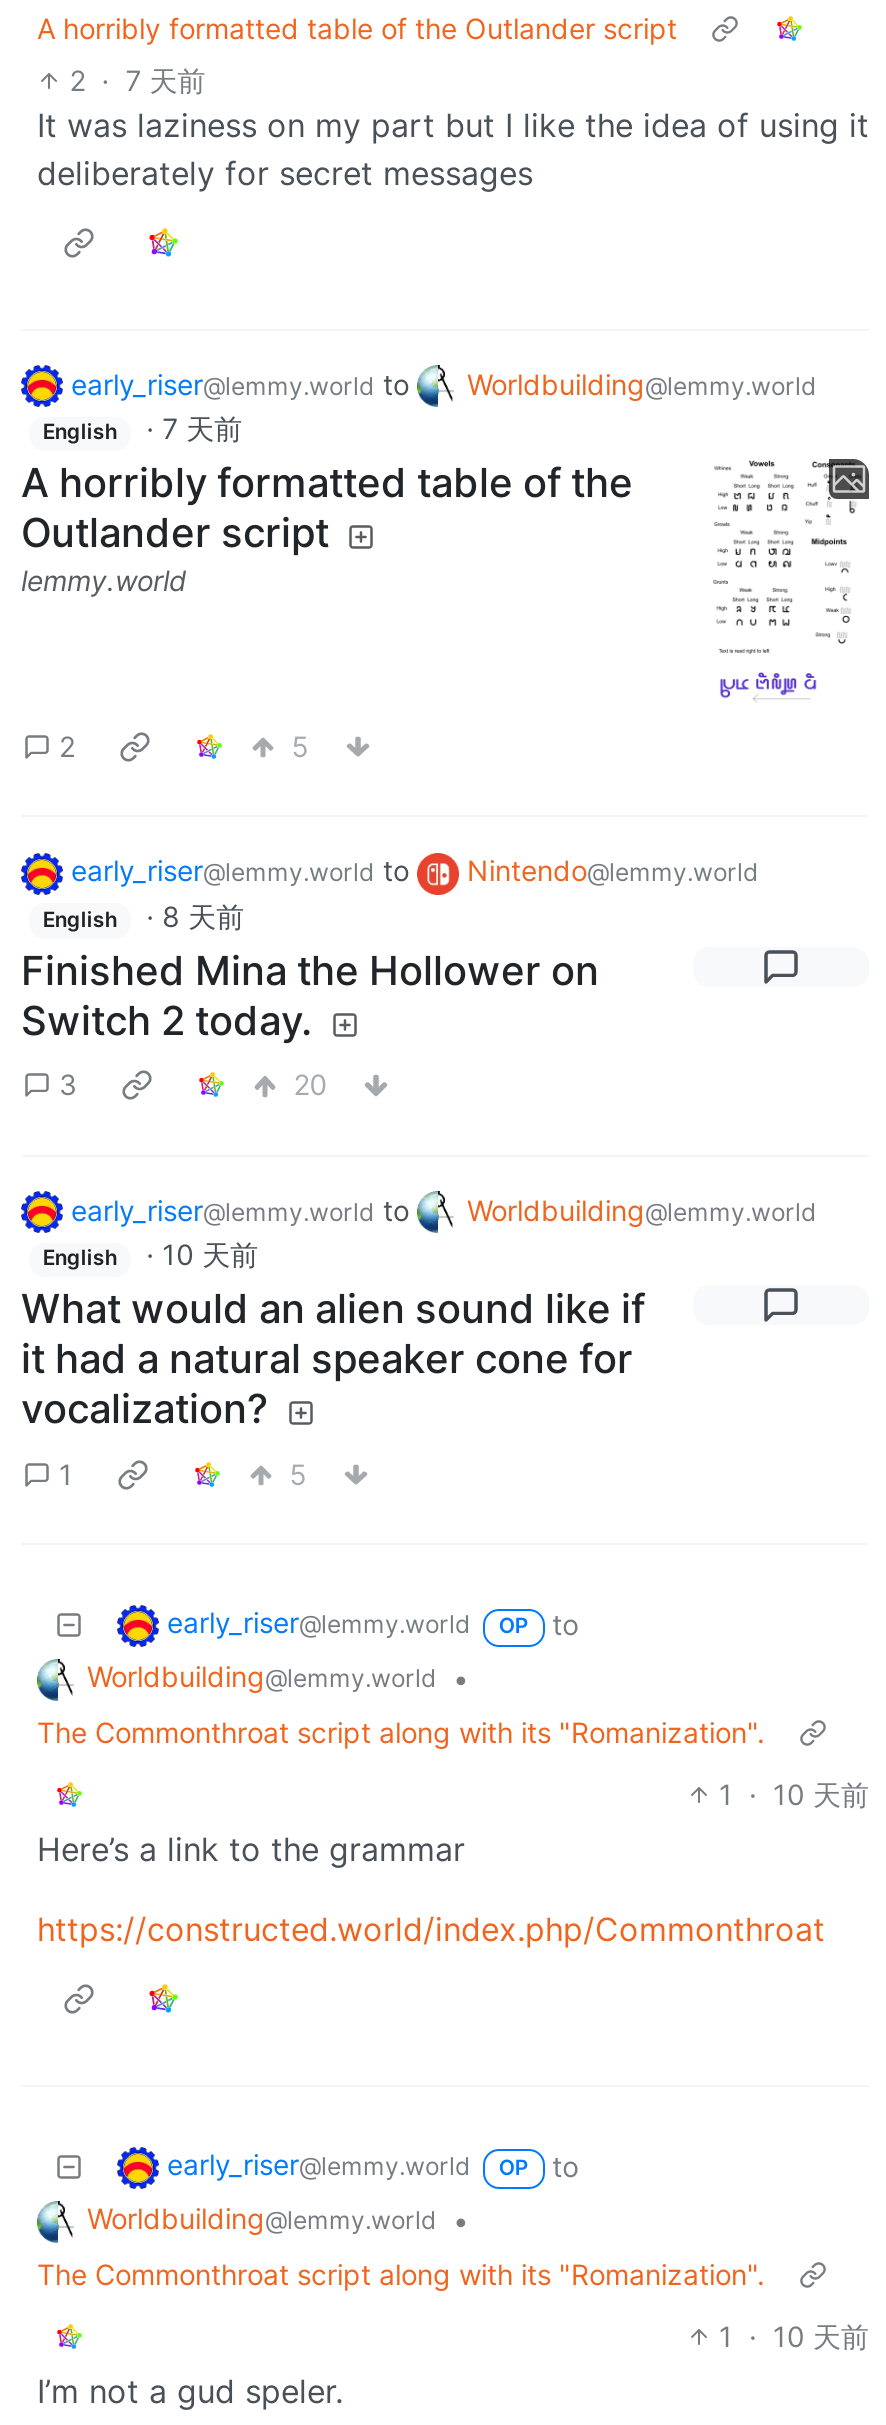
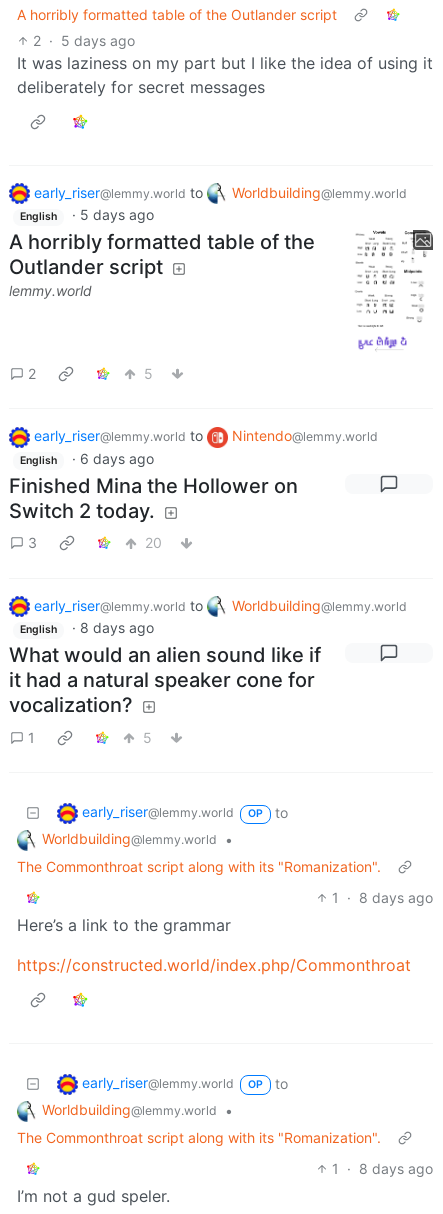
- 2 · 7 天前
+ 2 · 5 days ago

- English · 7 天前
+ English · 5 days ago

- English · 8 天前
+ English · 6 days ago

- English · 10 天前
+ English · 8 days ago

- 1 · 10 天前
+ 1 · 8 days ago

- 1 · 10 天前
+ 1 · 8 days ago
